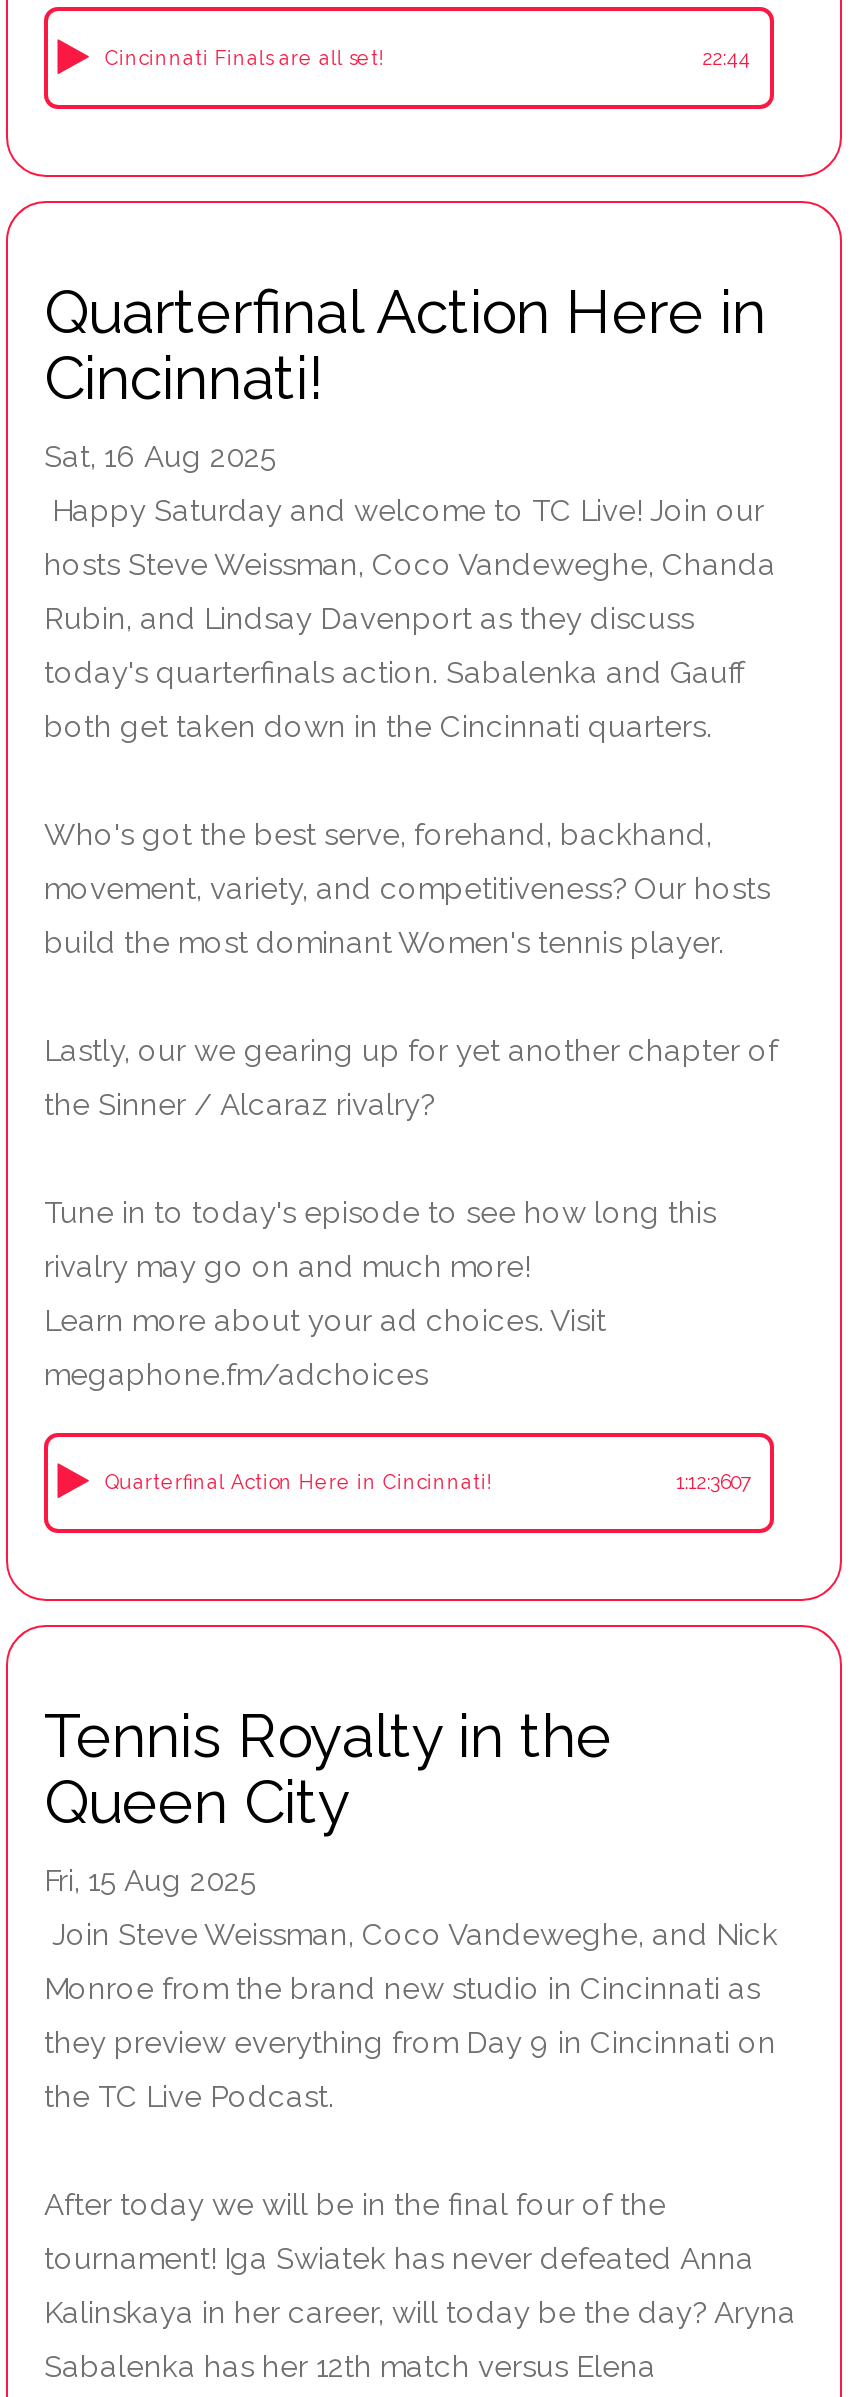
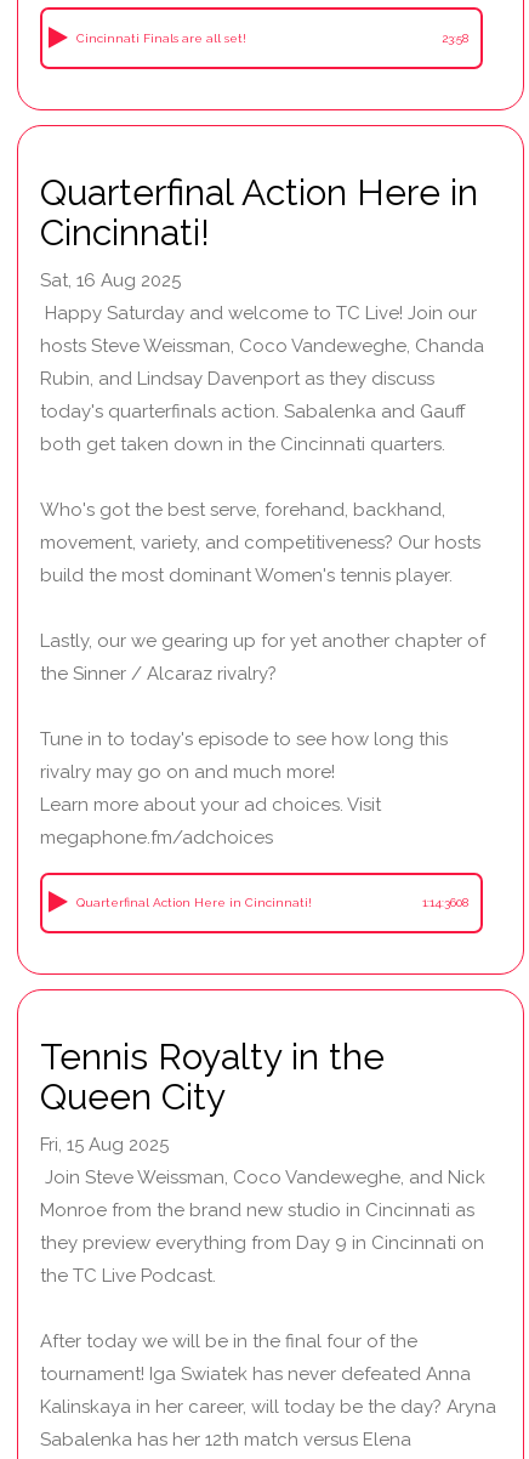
- 22:44
+ 23:58

- 1:12:3607
+ 1:14:3608
